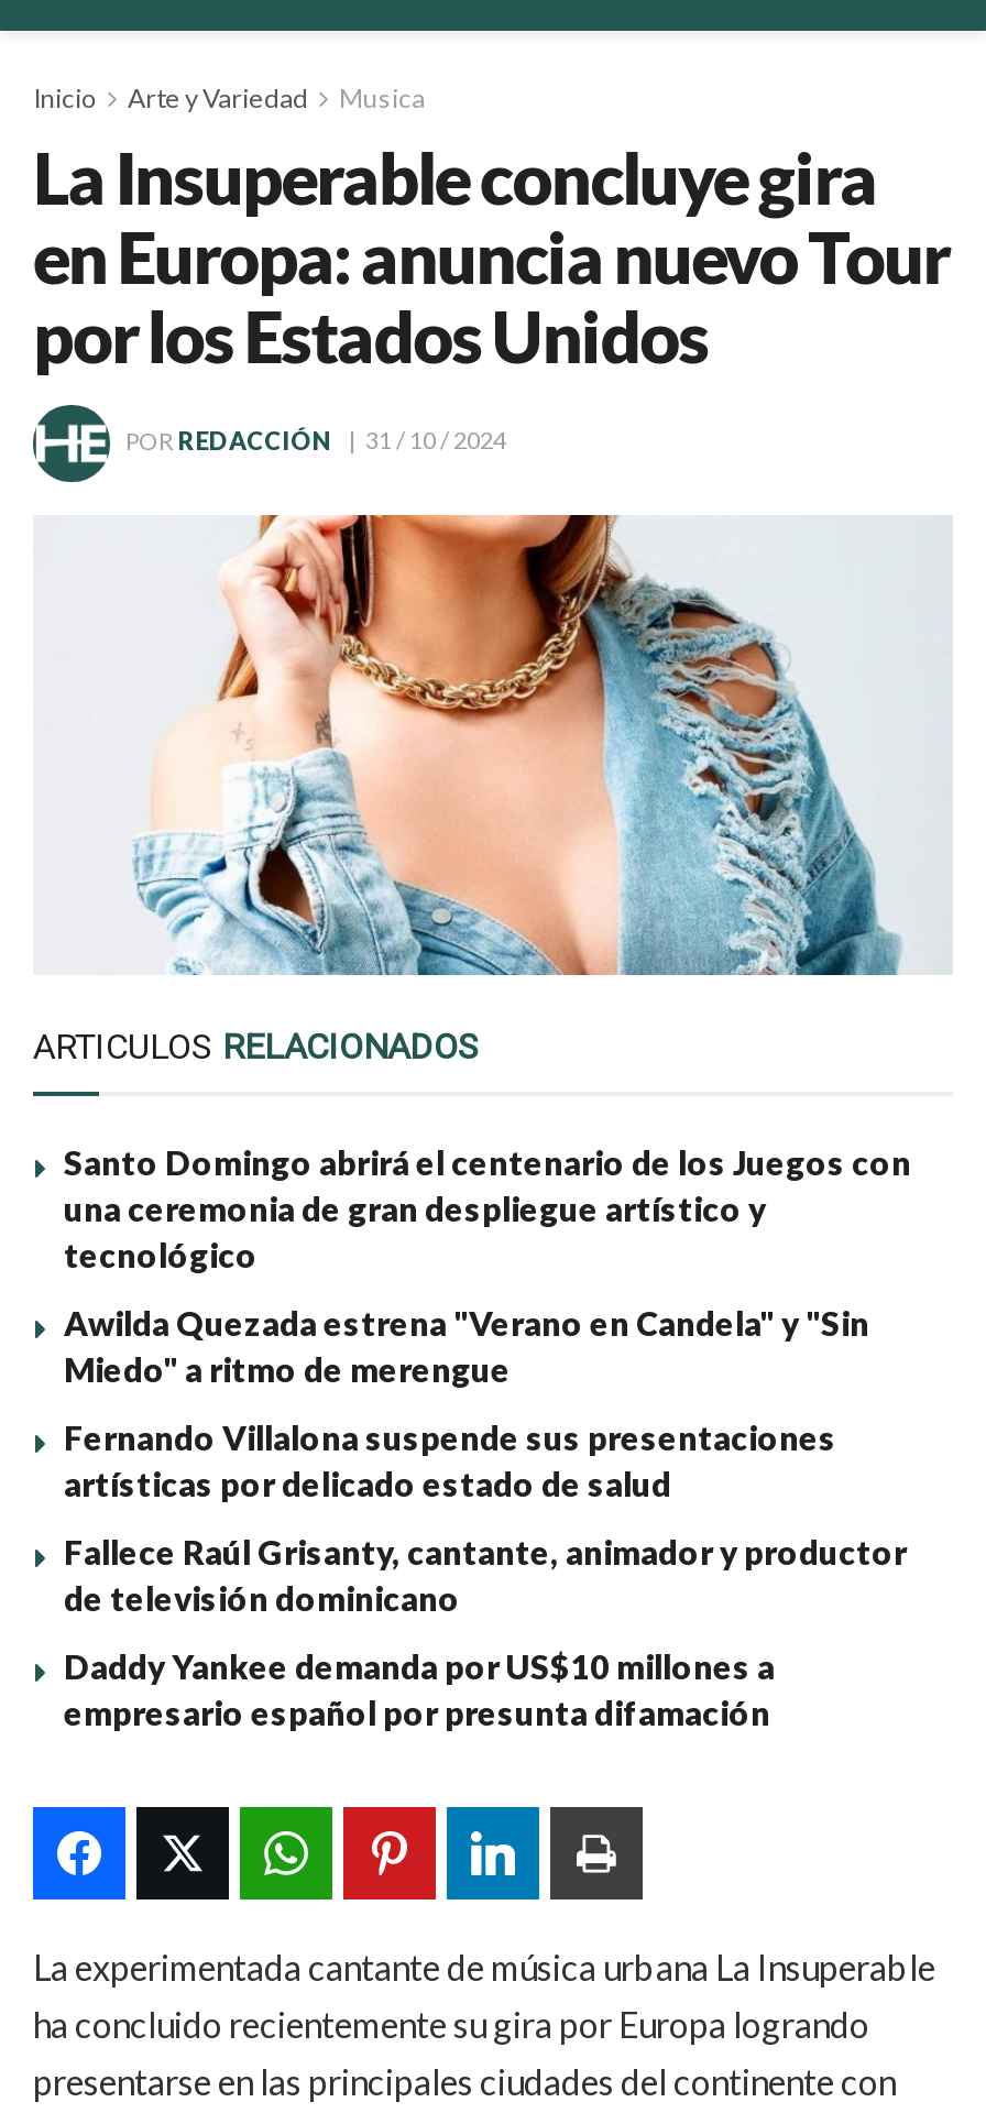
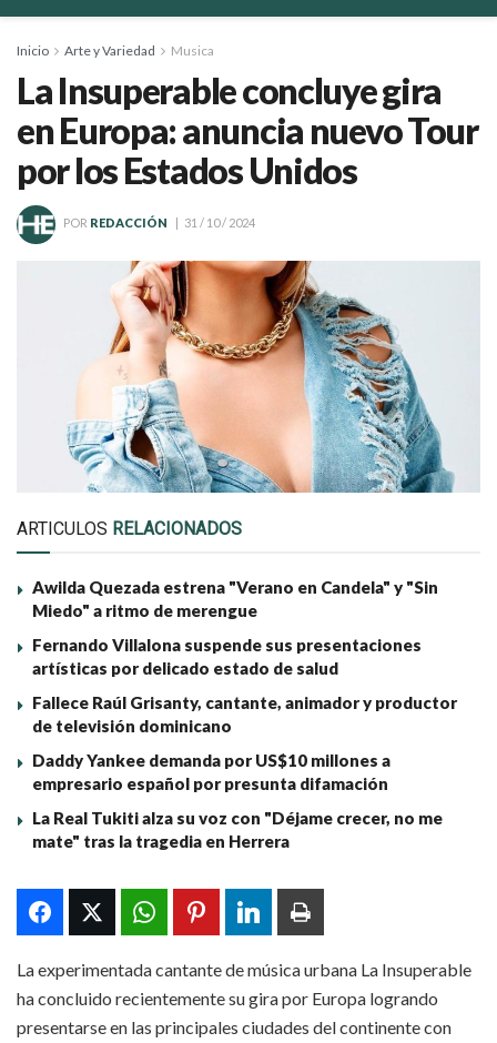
- Santo Domingo abrirá el centenario de los Juegos con
- una ceremonia de gran despliegue artístico y
- tecnológico

moved up: Awilda Quezada estrena "Verano en Candela" y "Sin | Miedo" a ritmo de merengue | Fernando Villalona suspende sus presentaciones | artísticas por delicado estado de salud | Fallece Raúl Grisanty, cantante, animador y productor | de televisión dominicano | Daddy Yankee demanda por US$10 millones a | empresario español por presunta difamación

+ La Real Tukiti alza su voz con "Déjame crecer, no me
+ mate" tras la tragedia en Herrera
